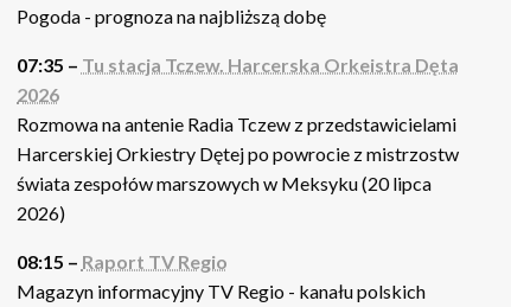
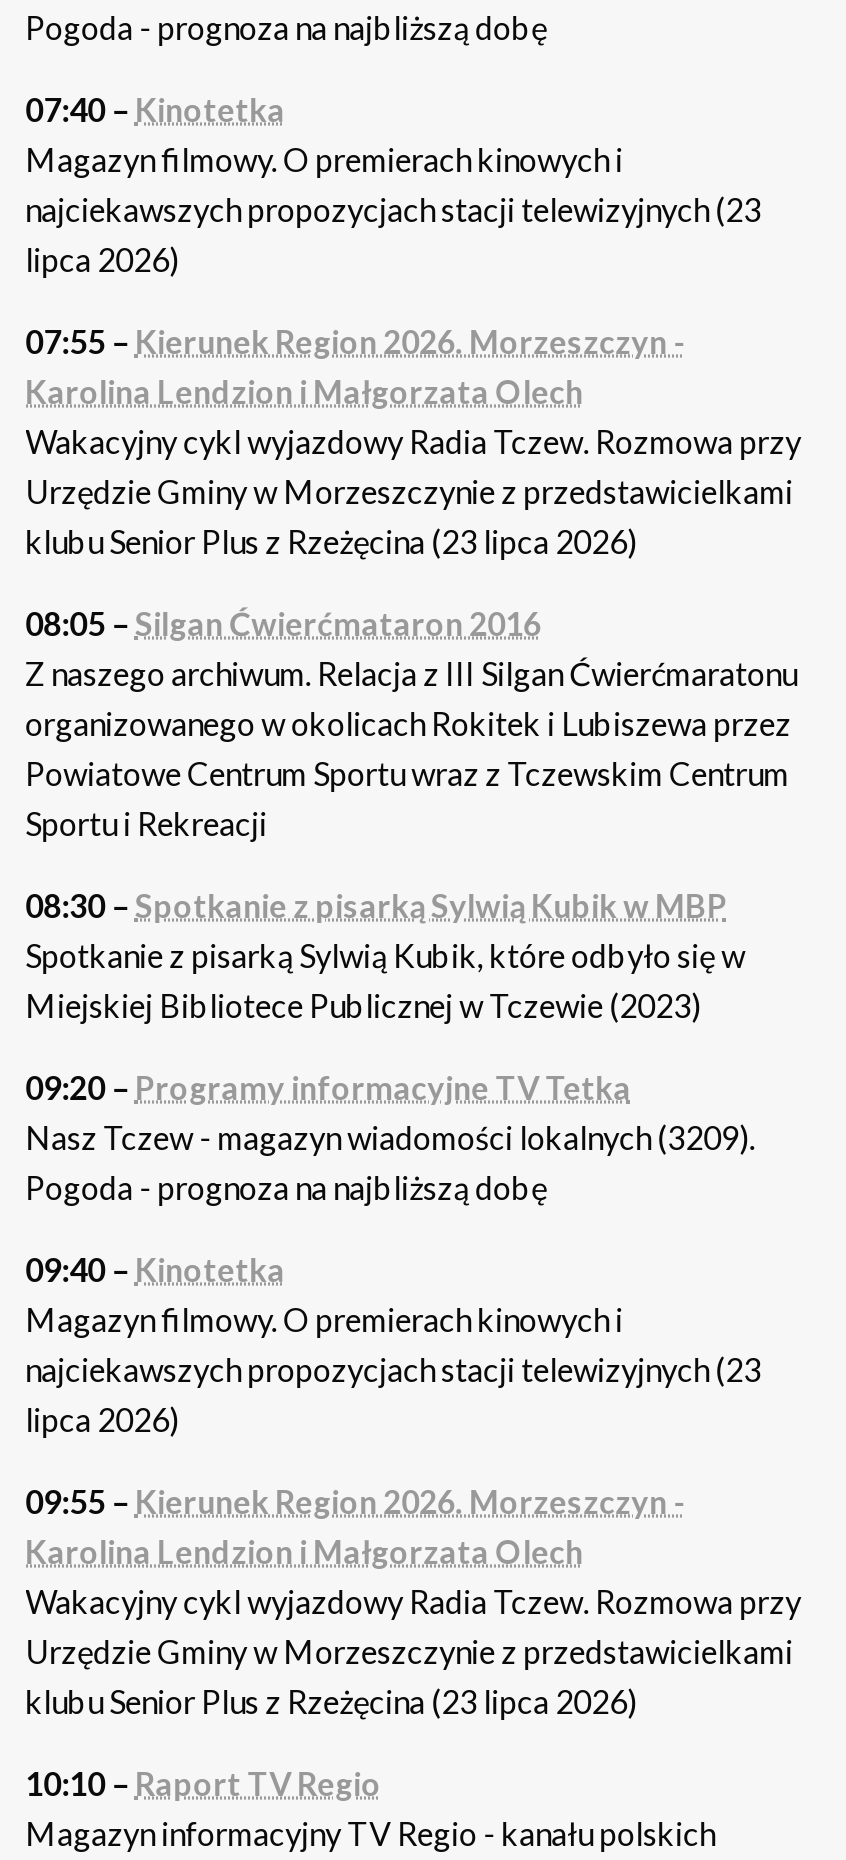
- 07:35 – Tu stacja Tczew. Harcerska Orkeistra Dęta
- 2026
- Rozmowa na antenie Radia Tczew z przedstawicielami
- Harcerskiej Orkiestry Dętej po powrocie z mistrzostw
- świata zespołów marszowych w Meksyku (20 lipca
- 2026)
- 08:15 – Raport TV Regio
+ 07:40 – Kinotetka
+ Magazyn filmowy. O premierach kinowych i
+ najciekawszych propozycjach stacji telewizyjnych (23
+ lipca 2026)
+ 07:55 – Kierunek Region 2026. Morzeszczyn -
+ Karolina Lendzion i Małgorzata Olech
+ Wakacyjny cykl wyjazdowy Radia Tczew. Rozmowa przy
+ Urzędzie Gminy w Morzeszczynie z przedstawicielkami
+ klubu Senior Plus z Rzeżęcina (23 lipca 2026)
+ 08:05 – Silgan Ćwierćmataron 2016
+ Z naszego archiwum. Relacja z III Silgan Ćwierćmaratonu
+ organizowanego w okolicach Rokitek i Lubiszewa przez
+ Powiatowe Centrum Sportu wraz z Tczewskim Centrum
+ Sportu i Rekreacji
+ 08:30 – Spotkanie z pisarką Sylwią Kubik w MBP
+ Spotkanie z pisarką Sylwią Kubik, które odbyło się w
+ Miejskiej Bibliotece Publicznej w Tczewie (2023)
+ 09:20 – Programy informacyjne TV Tetka
+ Nasz Tczew - magazyn wiadomości lokalnych (3209).
+ Pogoda - prognoza na najbliższą dobę
+ 09:40 – Kinotetka
+ Magazyn filmowy. O premierach kinowych i
+ najciekawszych propozycjach stacji telewizyjnych (23
+ lipca 2026)
+ 09:55 – Kierunek Region 2026. Morzeszczyn -
+ Karolina Lendzion i Małgorzata Olech
+ Wakacyjny cykl wyjazdowy Radia Tczew. Rozmowa przy
+ Urzędzie Gminy w Morzeszczynie z przedstawicielkami
+ klubu Senior Plus z Rzeżęcina (23 lipca 2026)
+ 10:10 – Raport TV Regio
